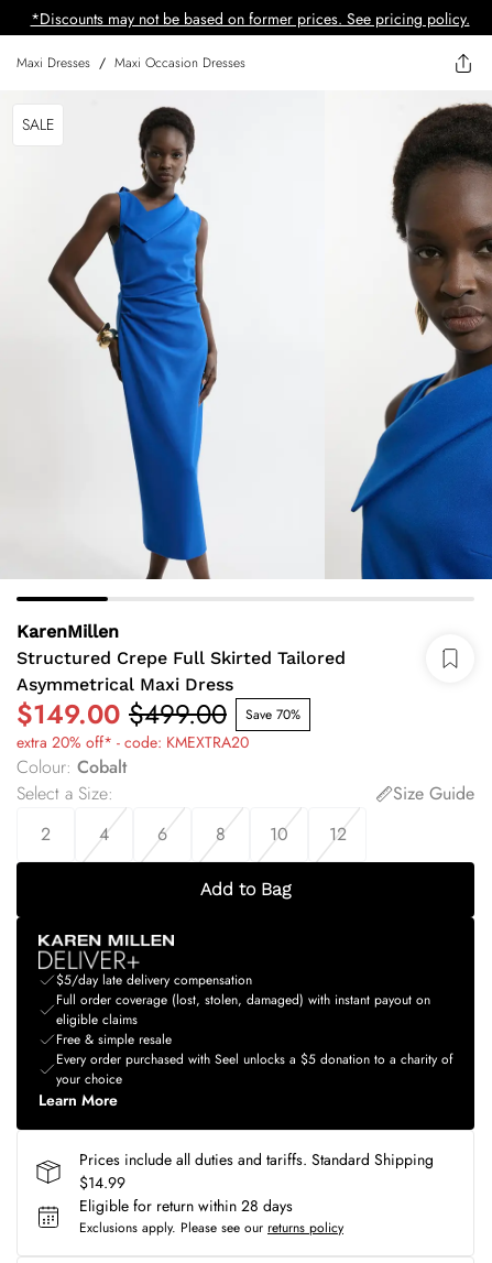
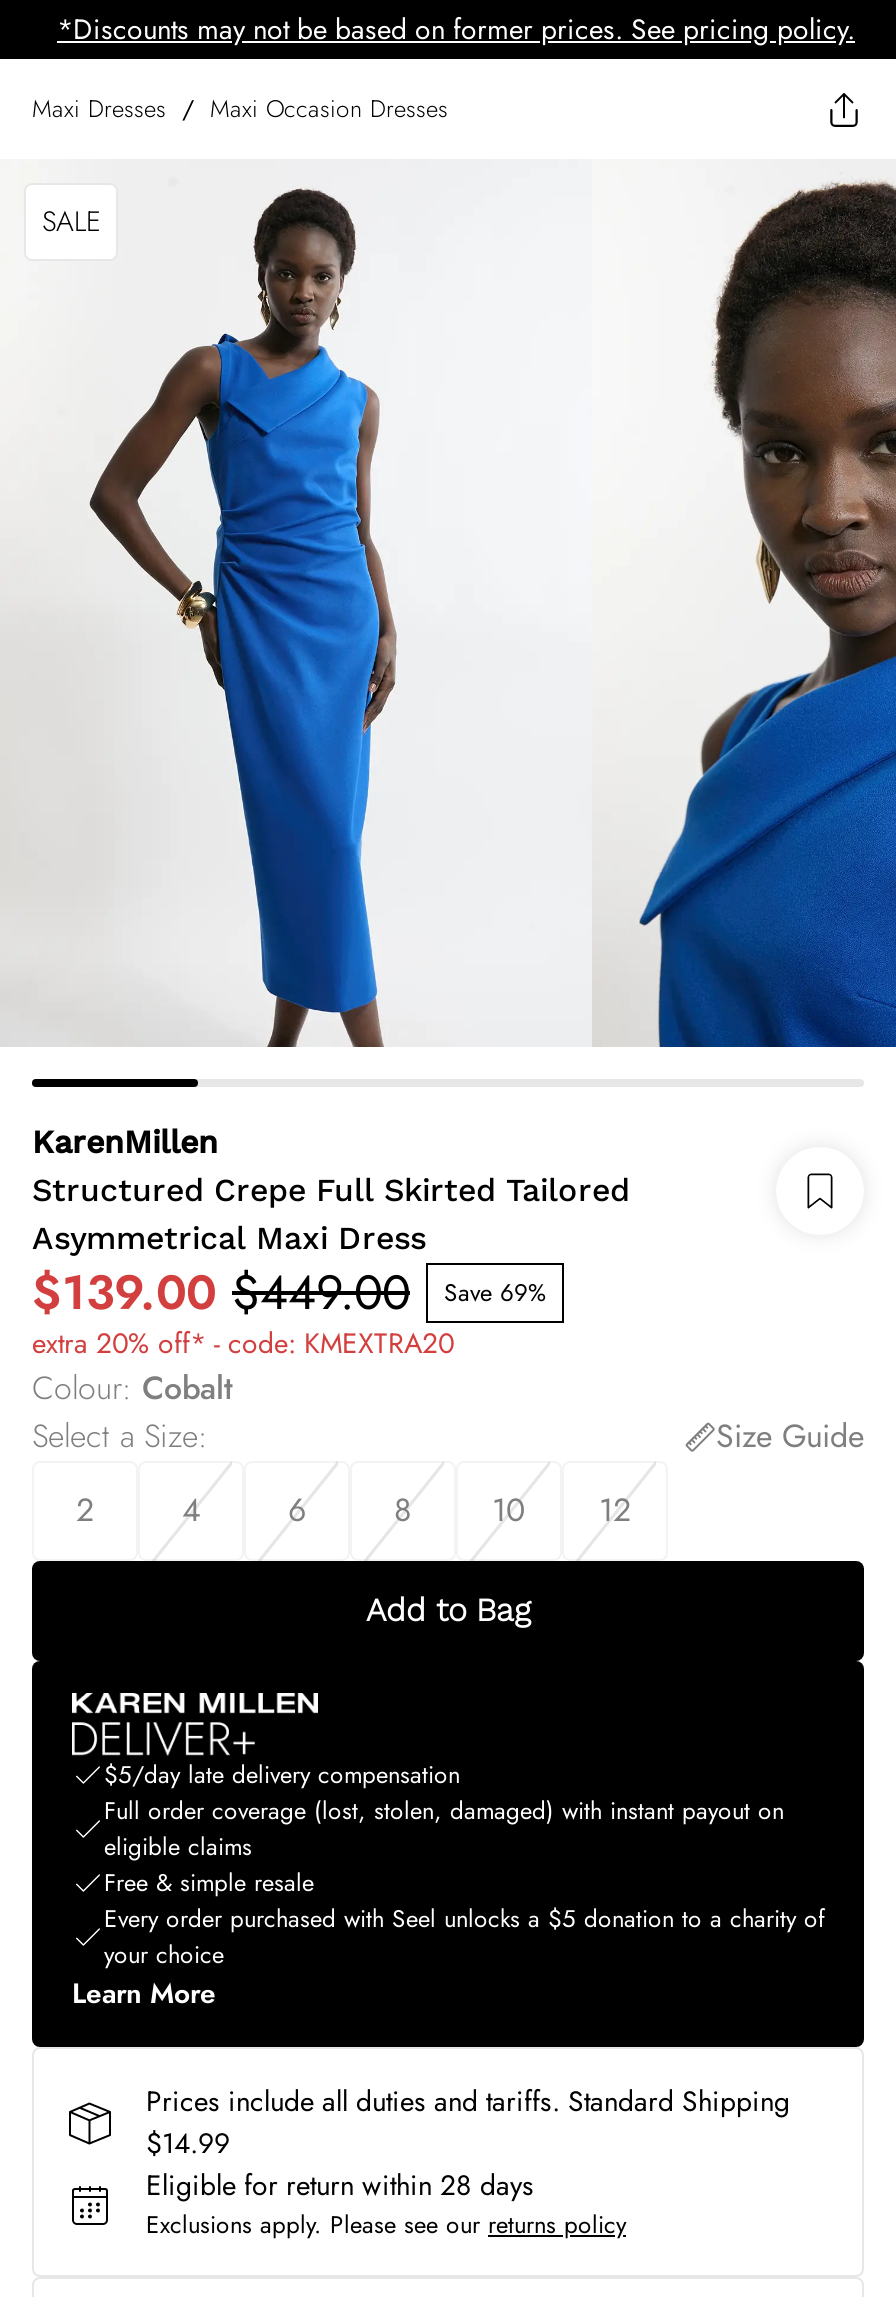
- $149.00 $499.00
+ $139.00 $449.00

- Save 70%
+ Save 69%
